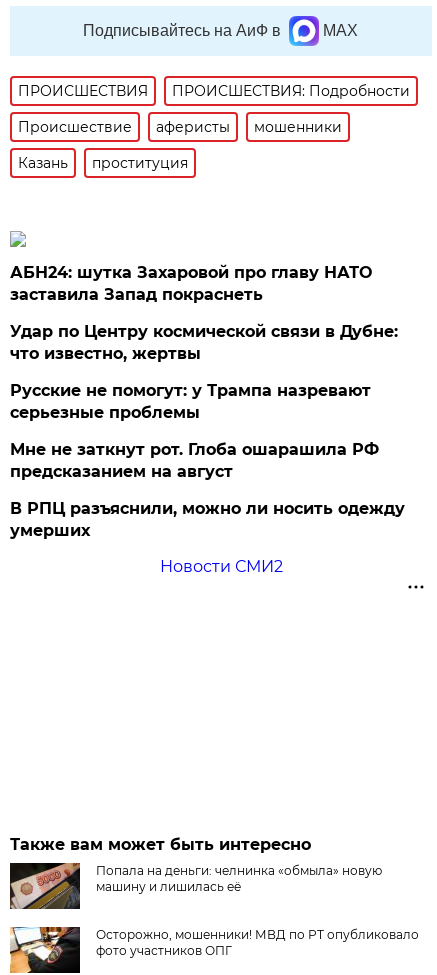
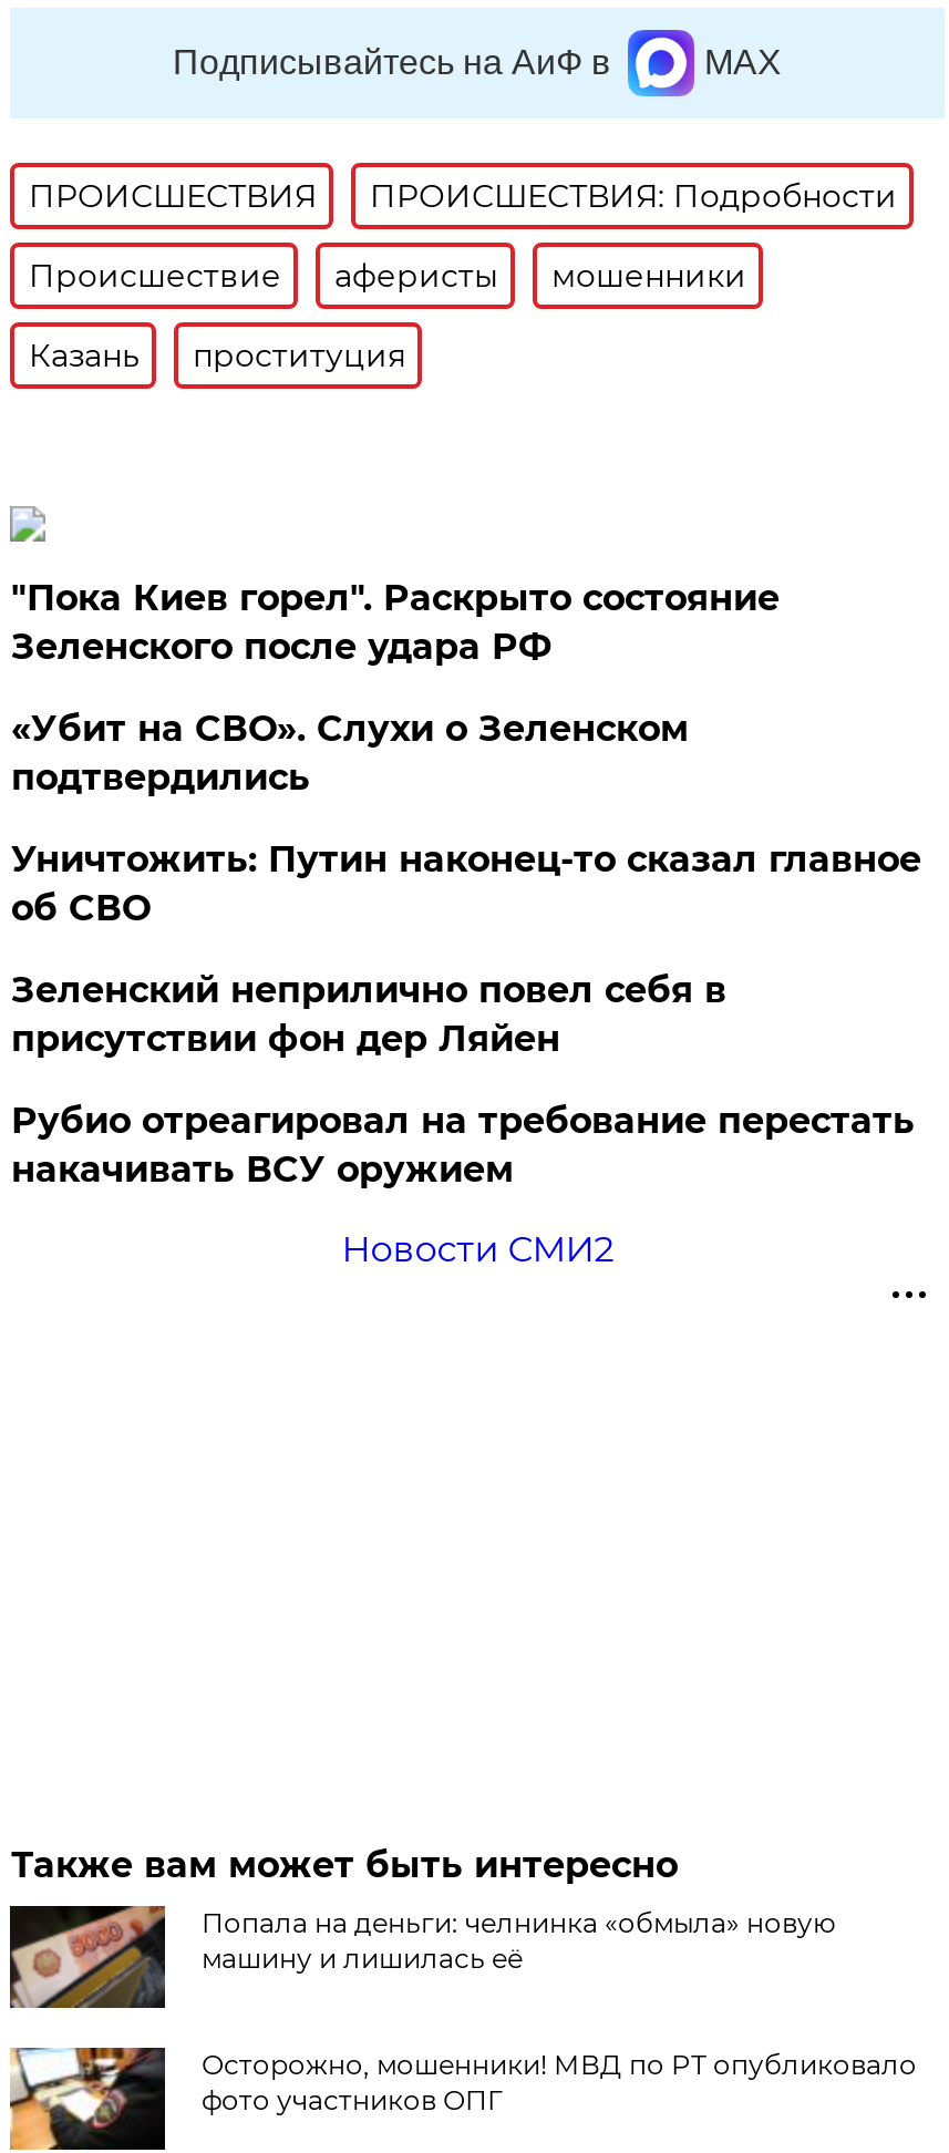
- АБН24: шутка Захаровой про главу НАТО
- заставила Запад покраснеть
+ "Пока Киев горел". Раскрыто состояние
+ Зеленского после удара РФ

- Удар по Центру космической связи в Дубне:
- что известно, жертвы
+ «Убит на СВО». Слухи о Зеленском
+ подтвердились

- Русские не помогут: у Трампа назревают
- серьезные проблемы
+ Уничтожить: Путин наконец-то сказал главное
+ об СВО

- Мне не заткнут рот. Глоба ошарашила РФ
- предсказанием на август
+ Зеленский неприлично повел cебя в
+ присутствии фон дер Ляйен

- В РПЦ разъяснили, можно ли носить одежду
- умерших
+ Рубио отреагировал на требование перестать
+ накачивать ВСУ оружием
